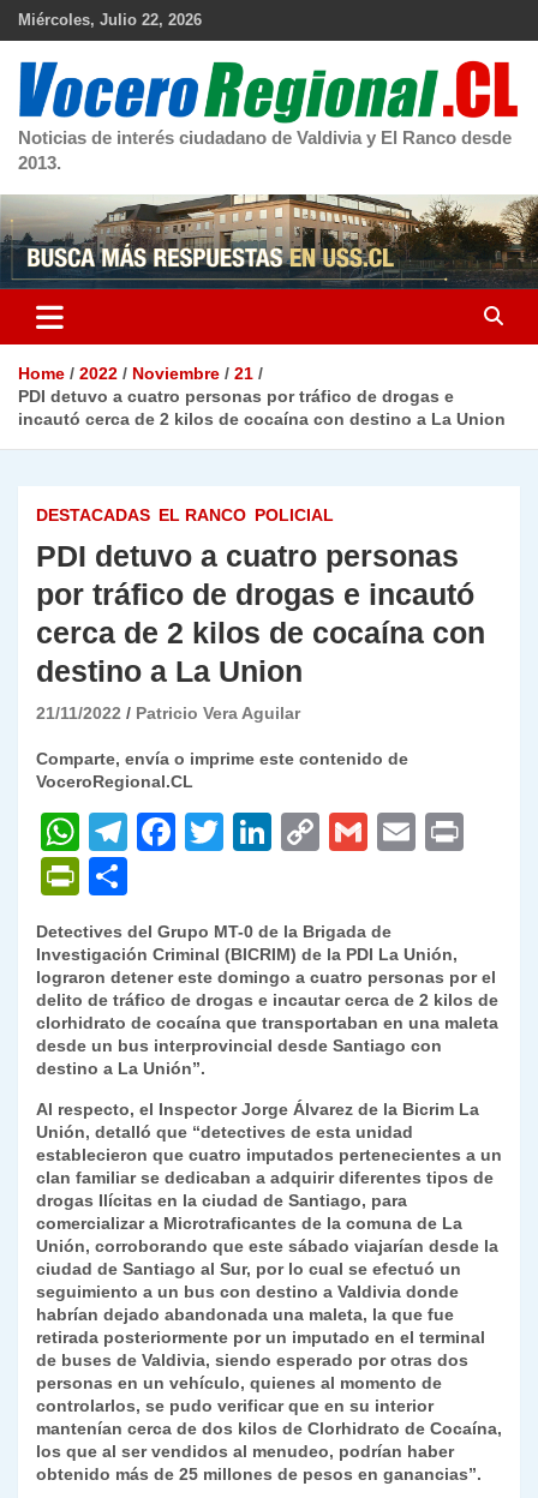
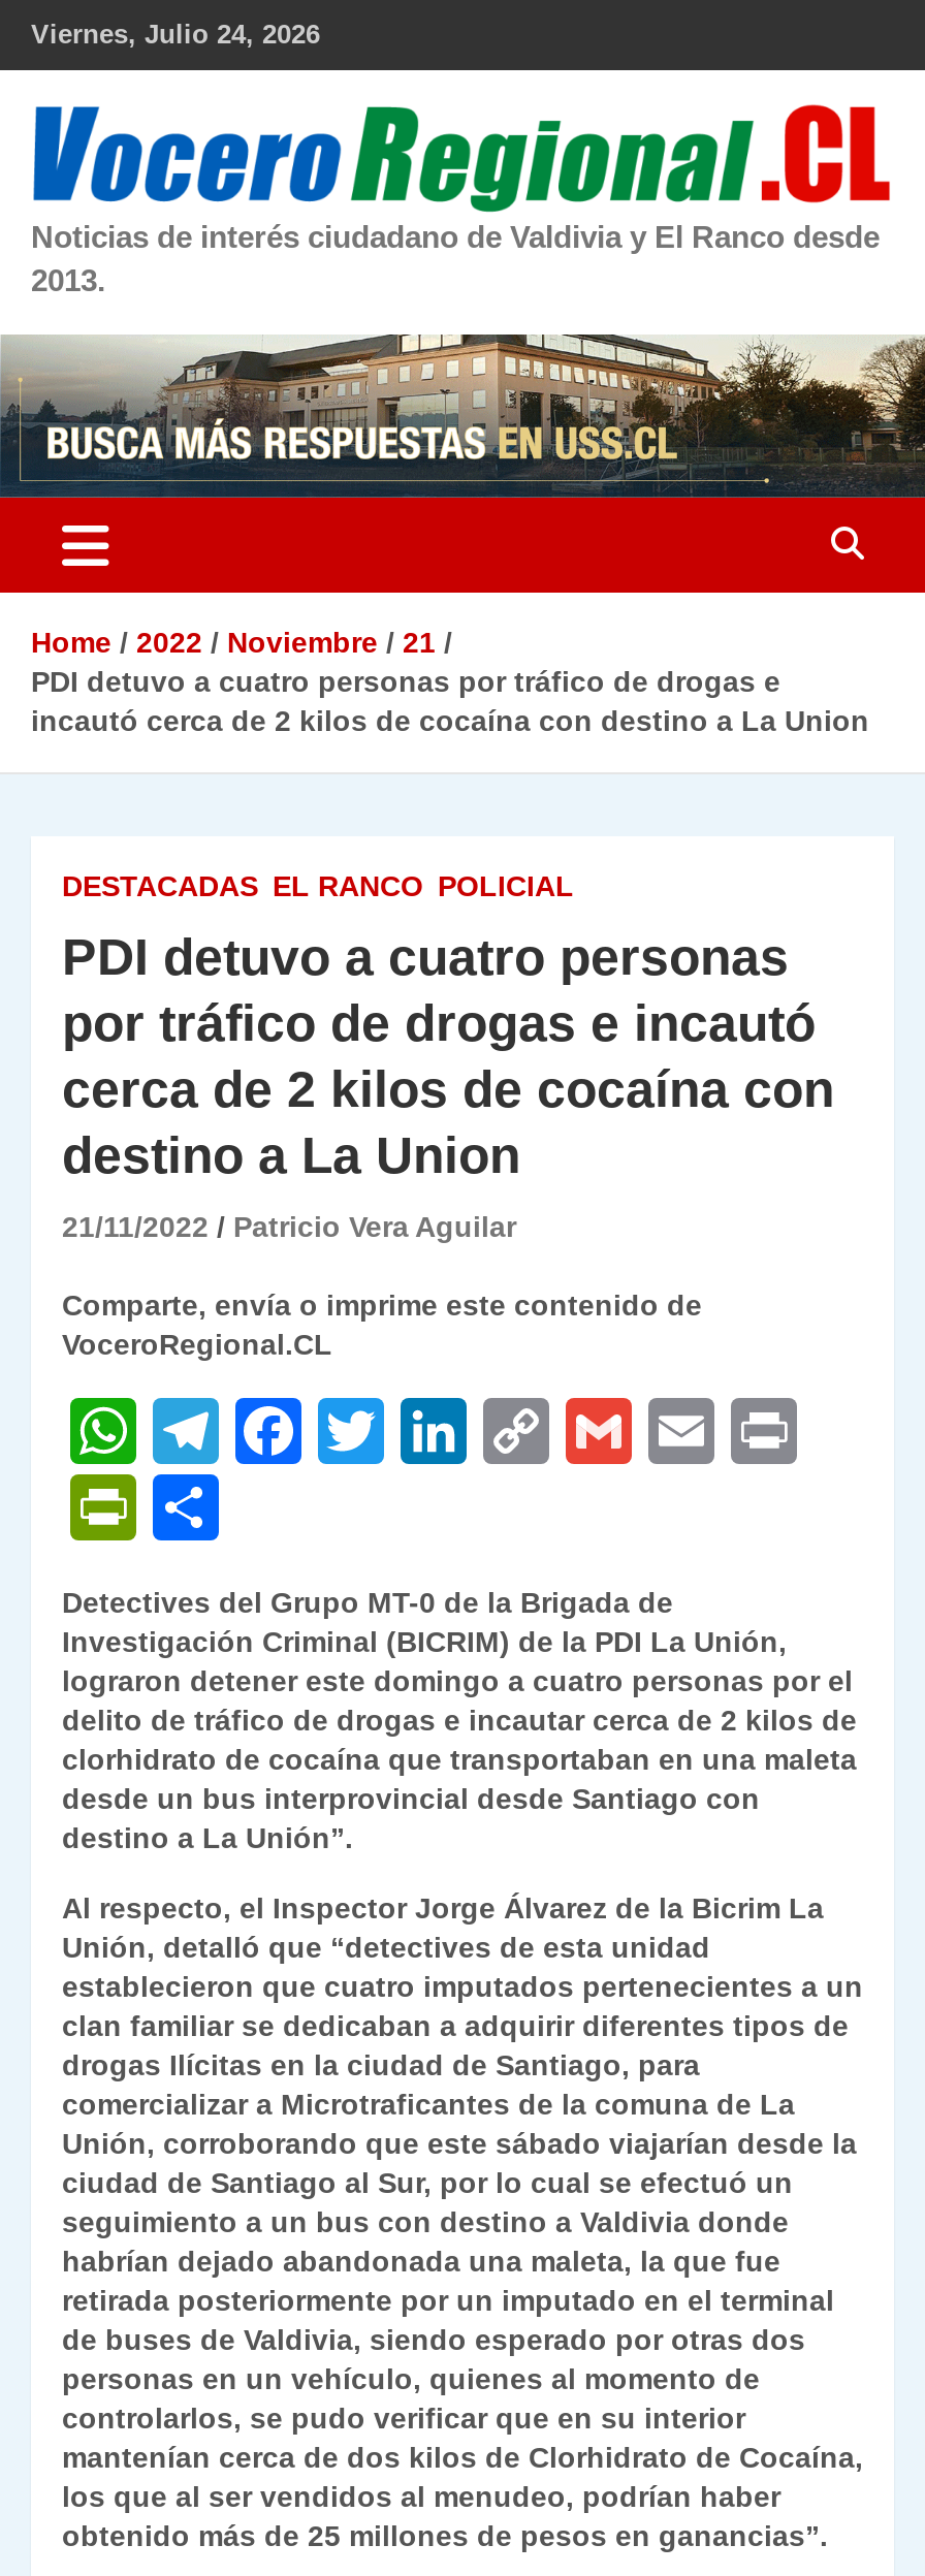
- Miércoles, Julio 22, 2026
+ Viernes, Julio 24, 2026
